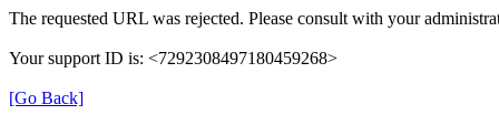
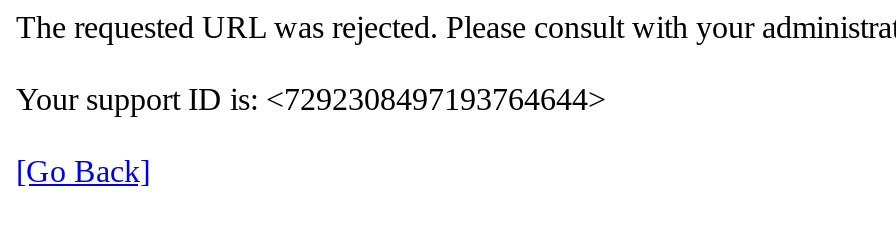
- Your support ID is: <7292308497180459268>
+ Your support ID is: <7292308497193764644>
